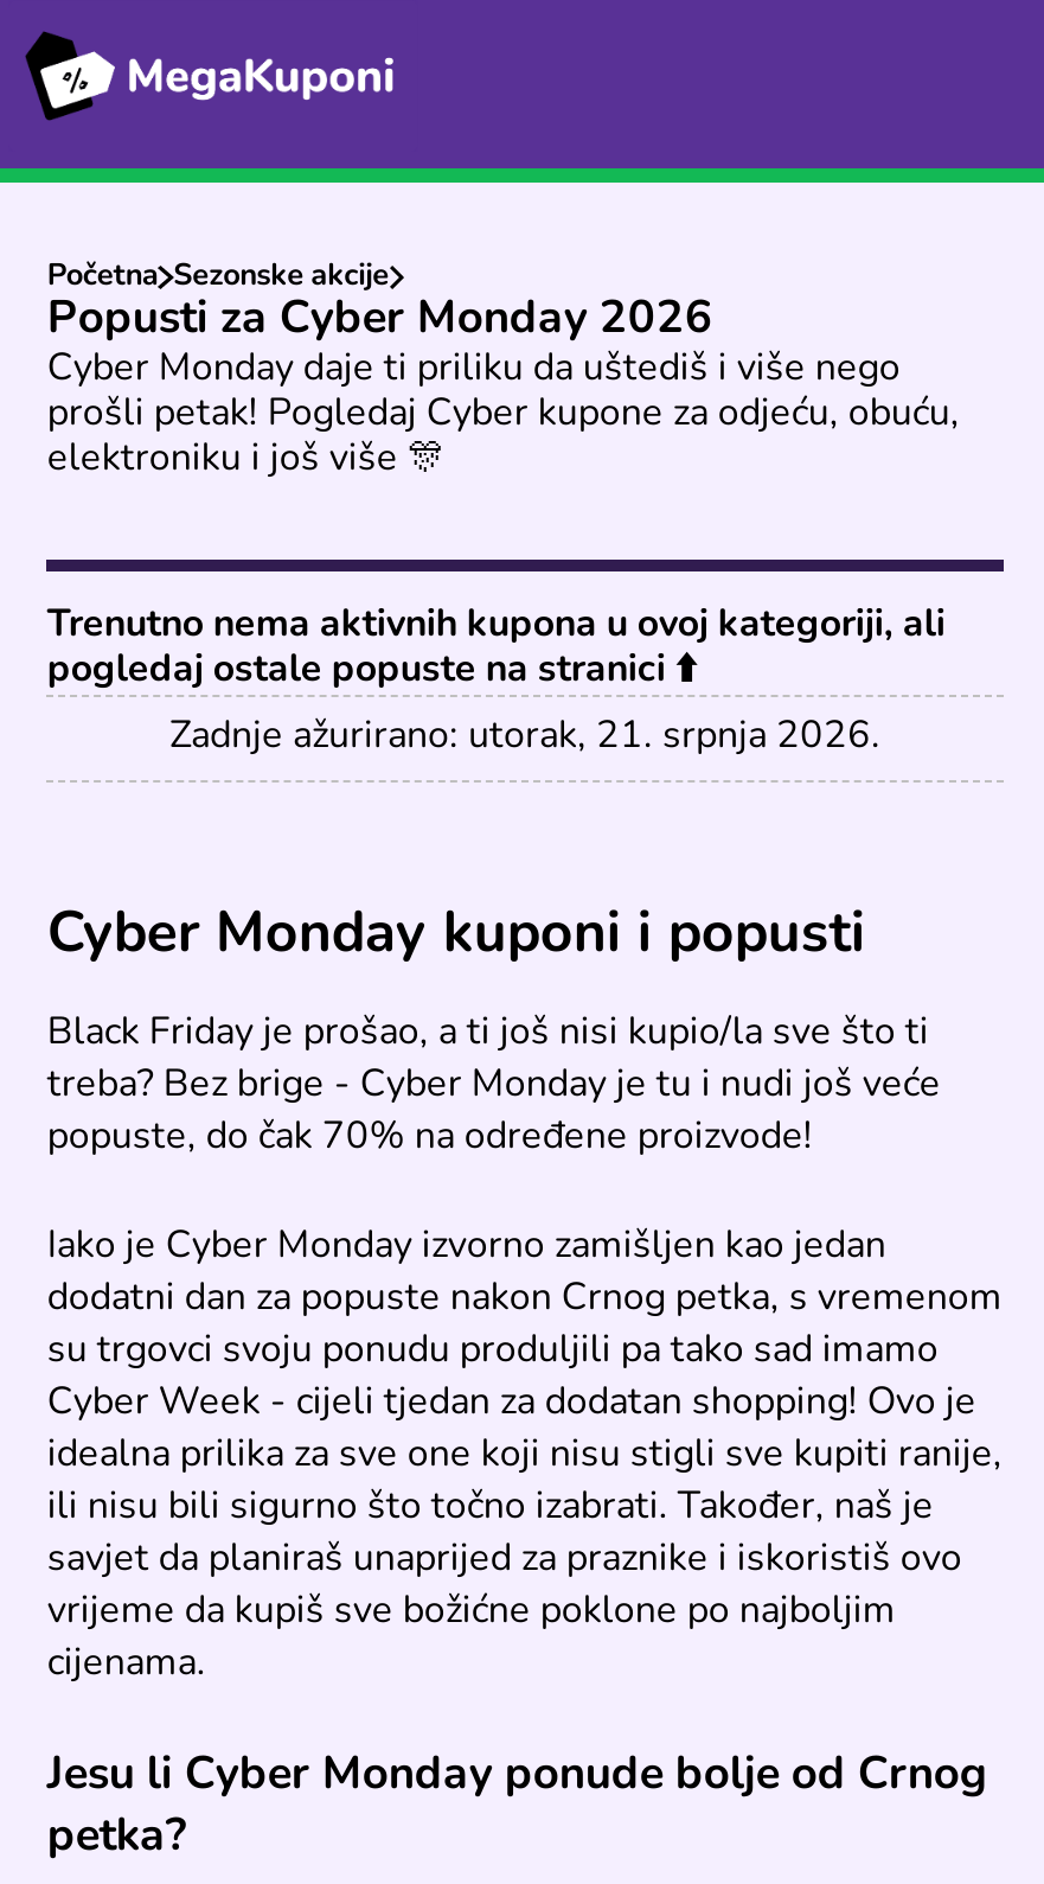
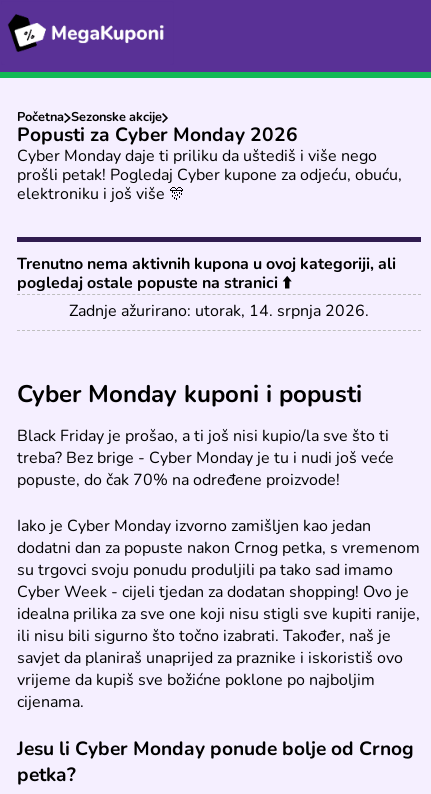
- Zadnje ažurirano: utorak, 21. srpnja 2026.
+ Zadnje ažurirano: utorak, 14. srpnja 2026.
